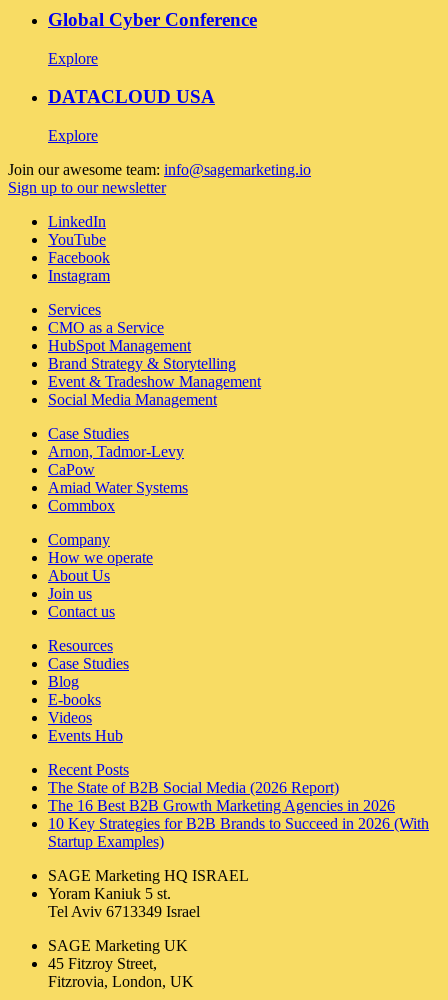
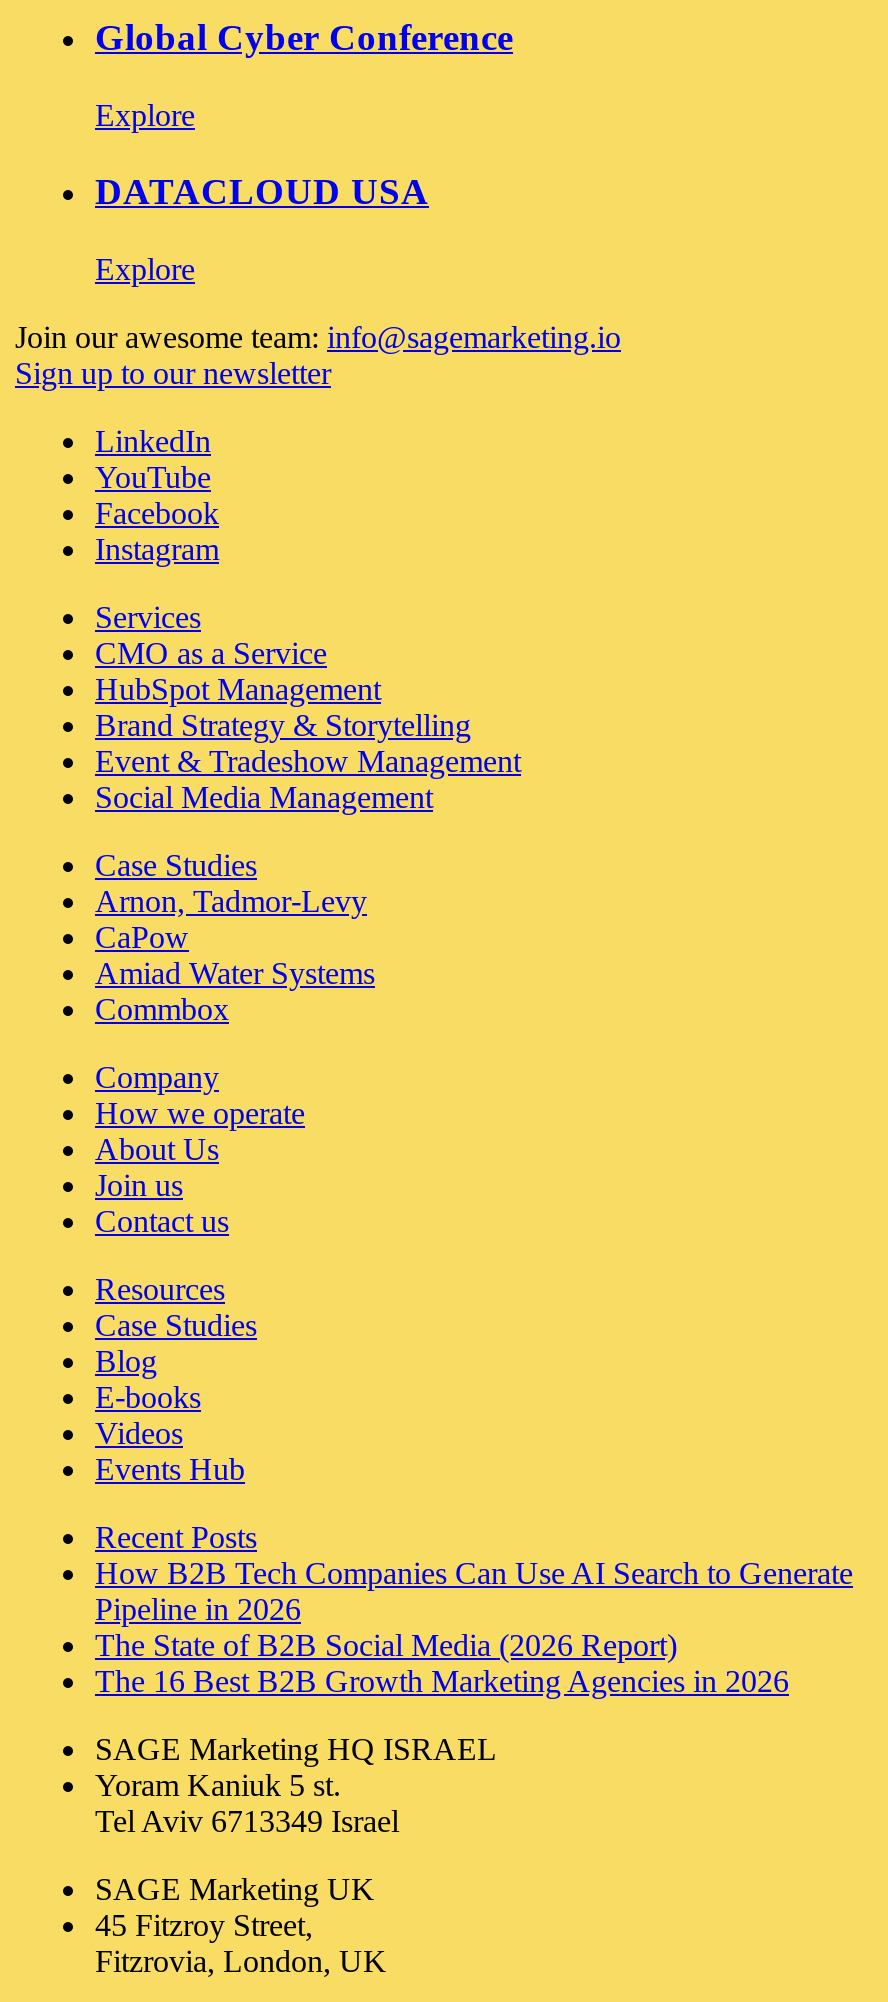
+ How B2B Tech Companies Can Use AI Search to Generate
+ Pipeline in 2026

moved down: The State of B2B Social Media (2026 Report) | The 16 Best B2B Growth Marketing Agencies in 2026

- 10 Key Strategies for B2B Brands to Succeed in 2026 (With
- Startup Examples)
